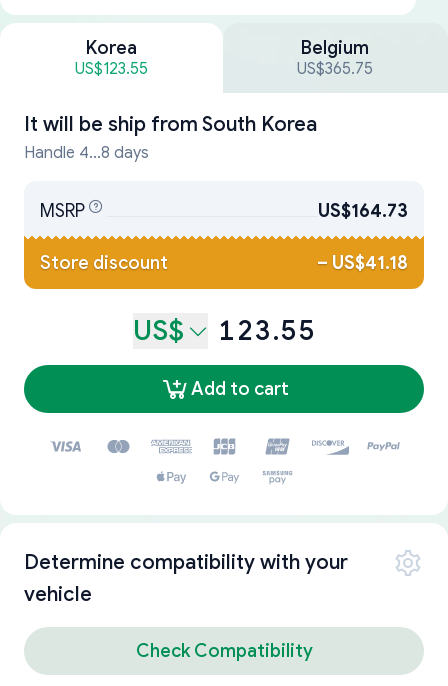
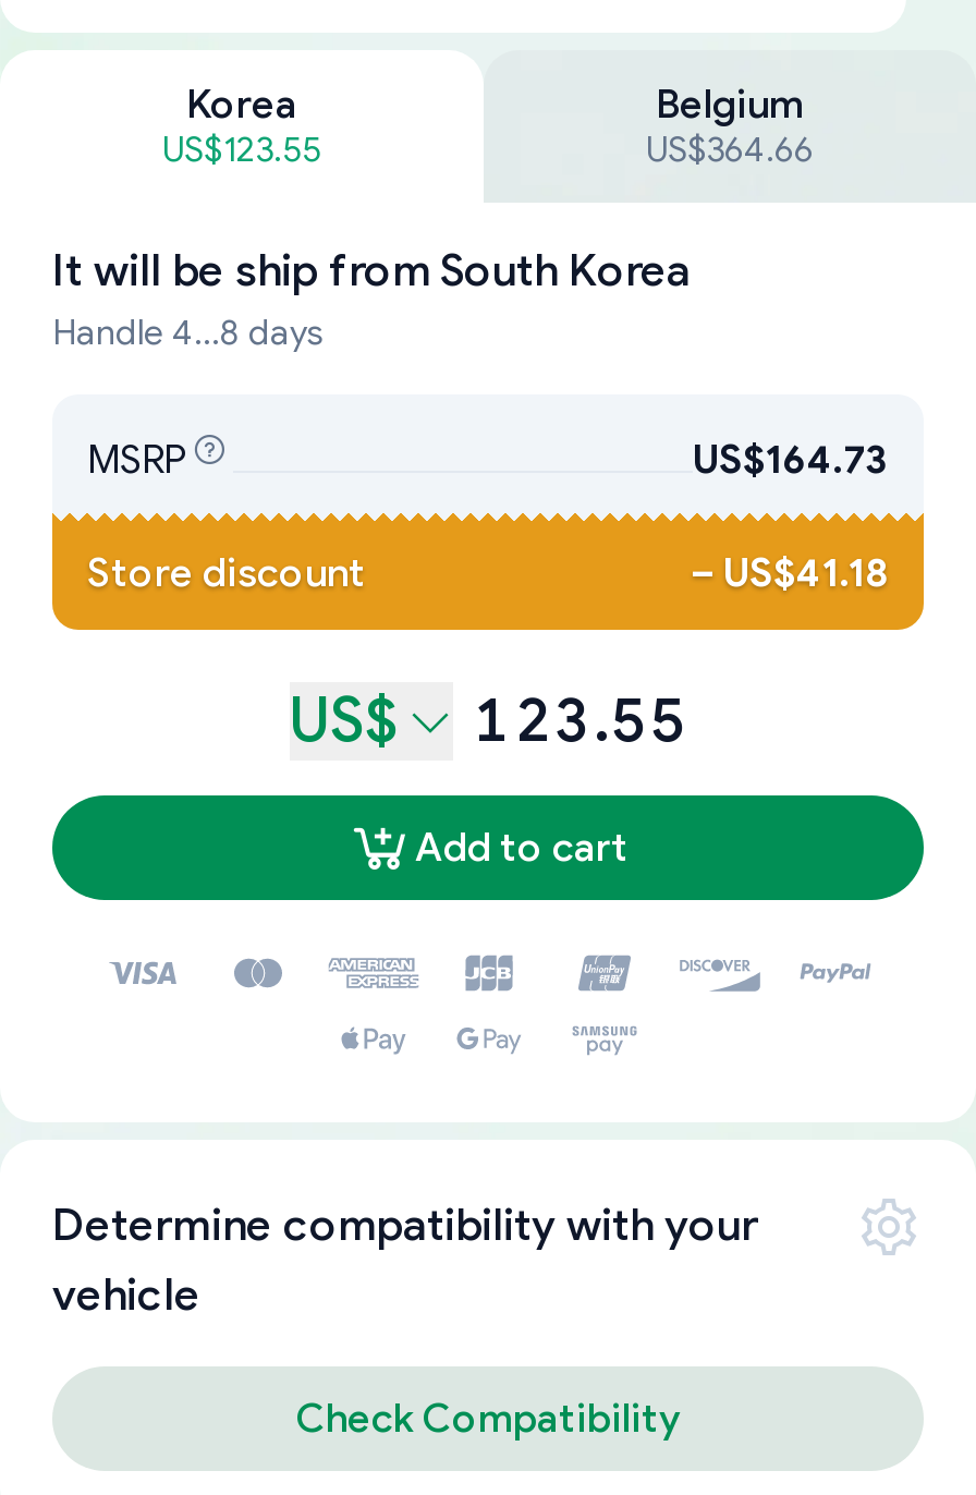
- US$365.75
+ US$364.66
